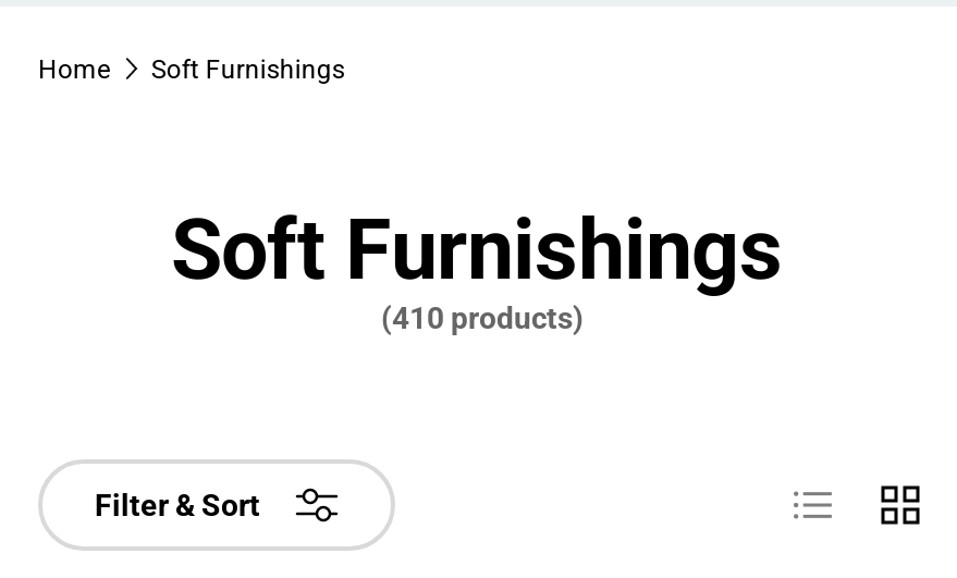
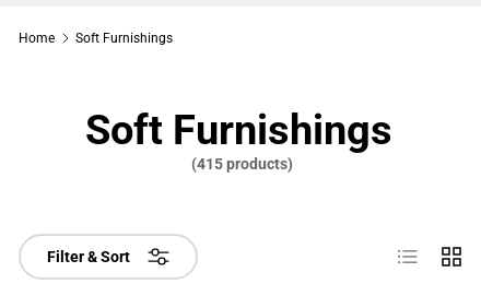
- (410 products)
+ (415 products)
